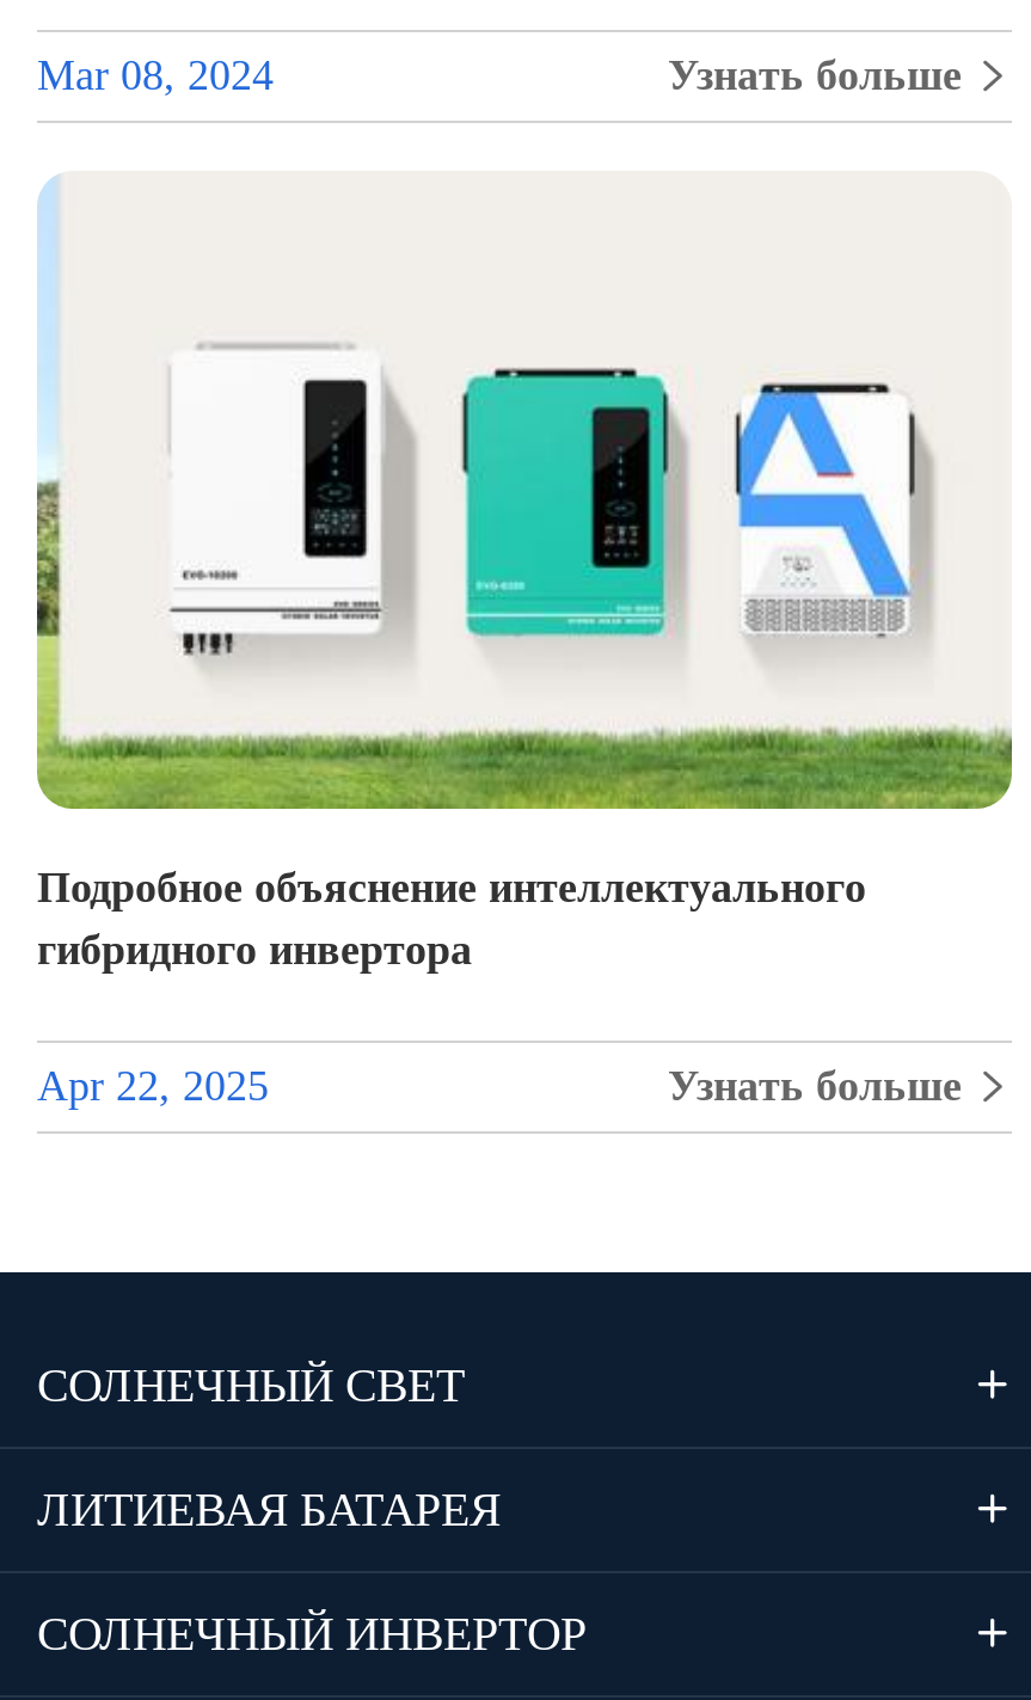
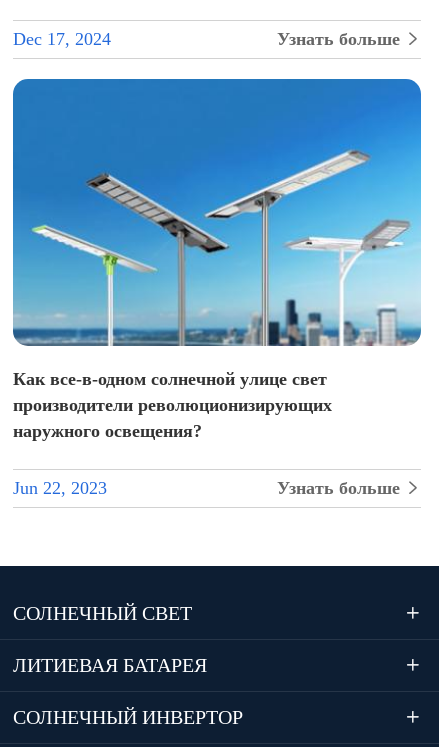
- Mar 08, 2024
+ Dec 17, 2024

- [image]
- Подробное объяснение интеллектуального
- гибридного инвертора
+ [image]
+ Как все-в-одном солнечной улице свет
+ производители революционизирующих
+ наружного освещения?

- Apr 22, 2025
+ Jun 22, 2023
